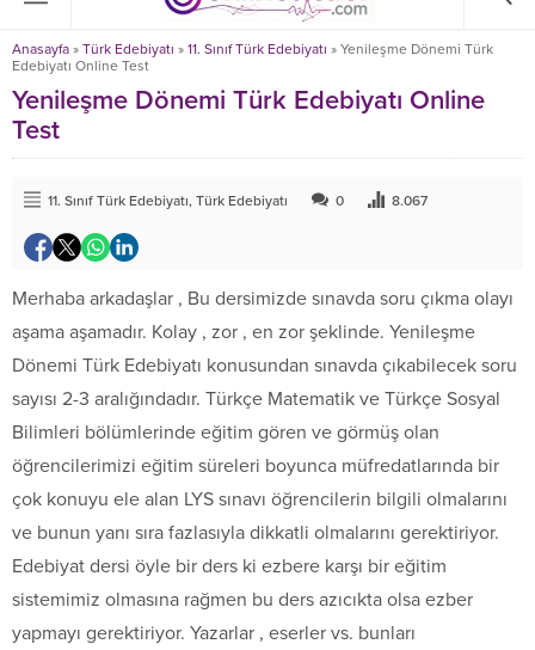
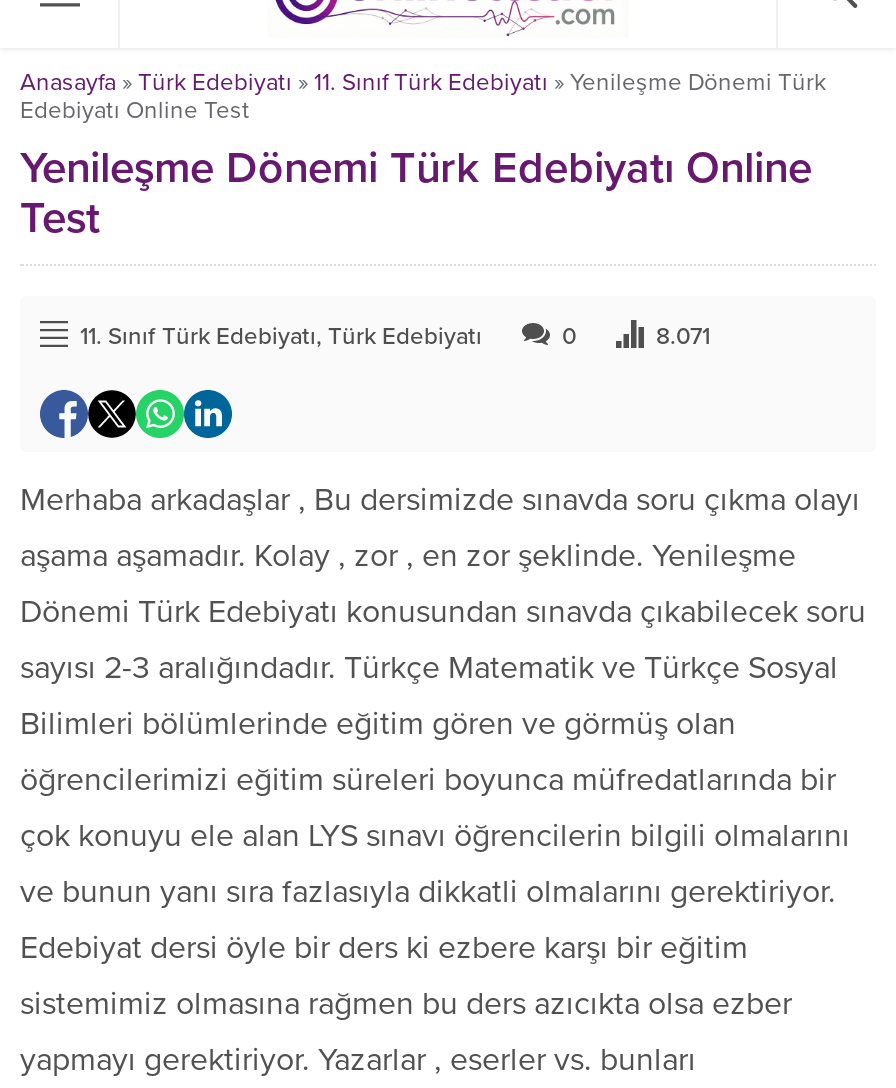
- 8.067
+ 8.071
